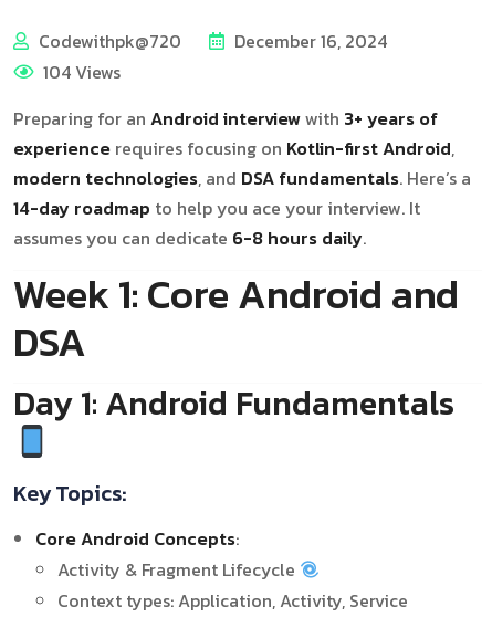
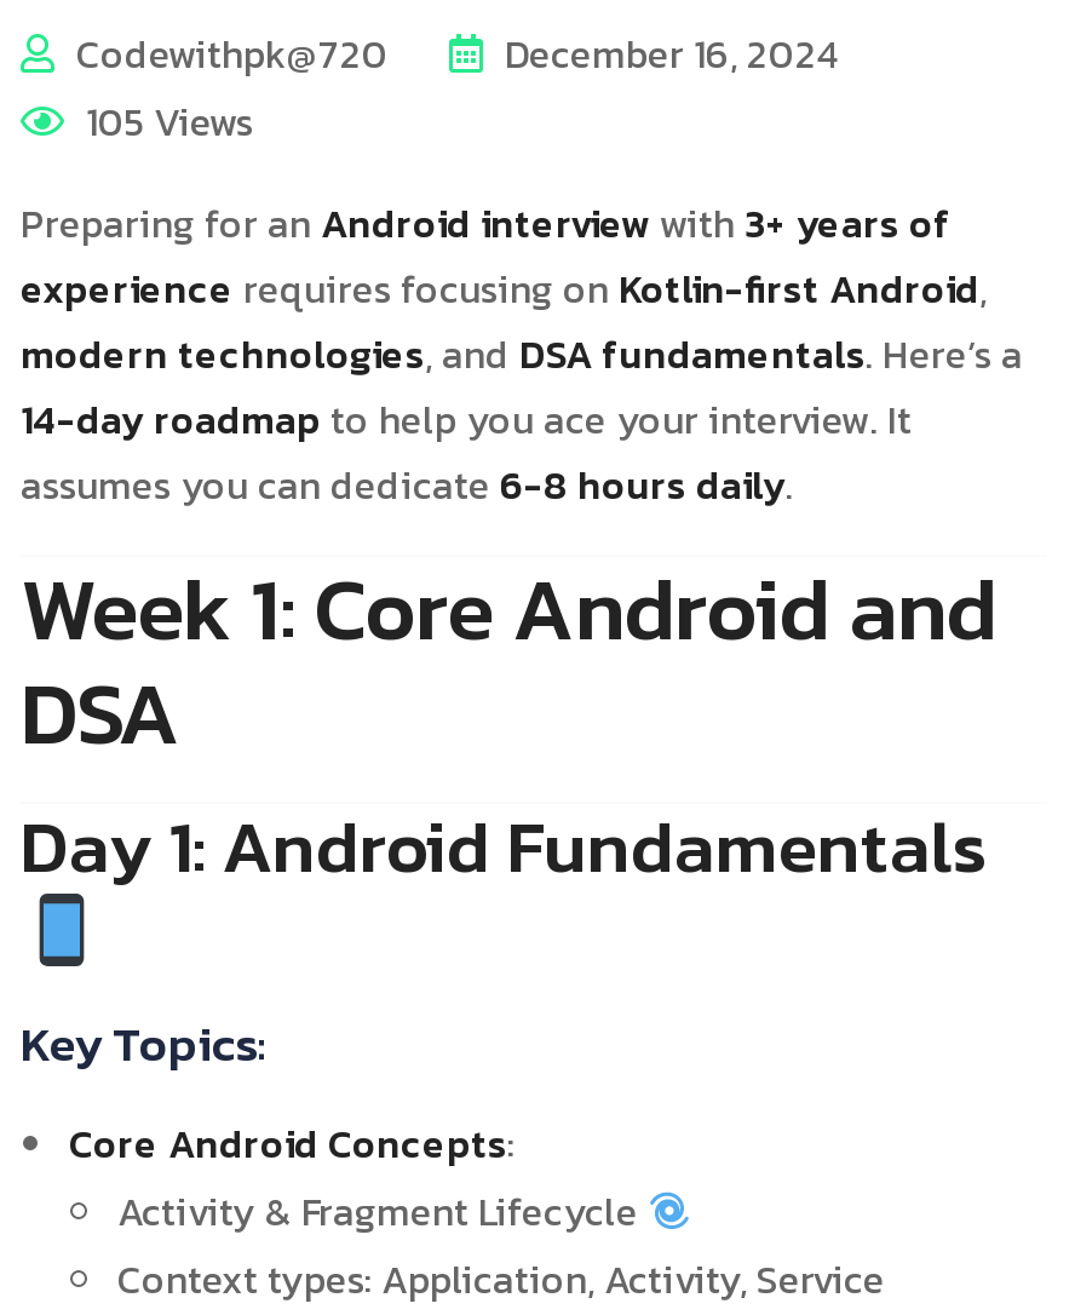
- 104 Views
+ 105 Views
